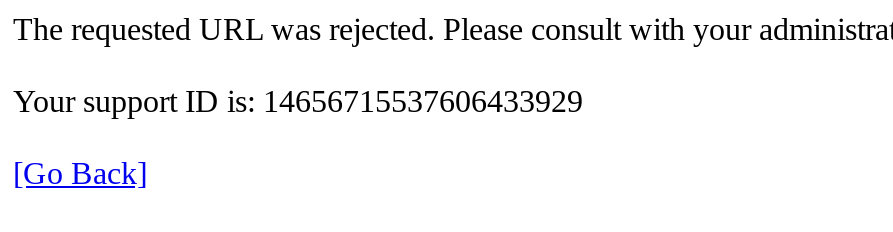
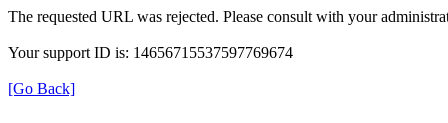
- Your support ID is: 14656715537606433929
+ Your support ID is: 14656715537597769674
